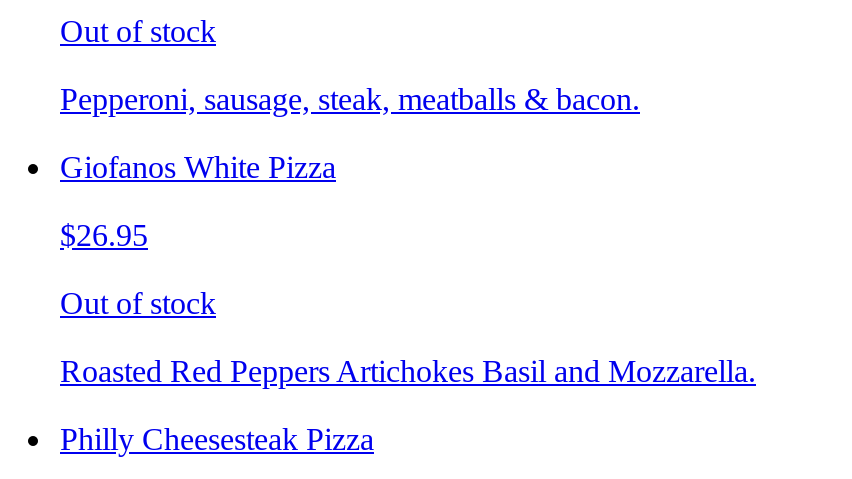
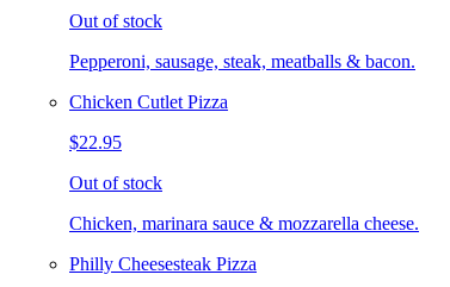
- Giofanos White Pizza
+ Chicken Cutlet Pizza

- $26.95
+ $22.95

- Roasted Red Peppers Artichokes Basil and Mozzarella.
+ Chicken, marinara sauce & mozzarella cheese.
